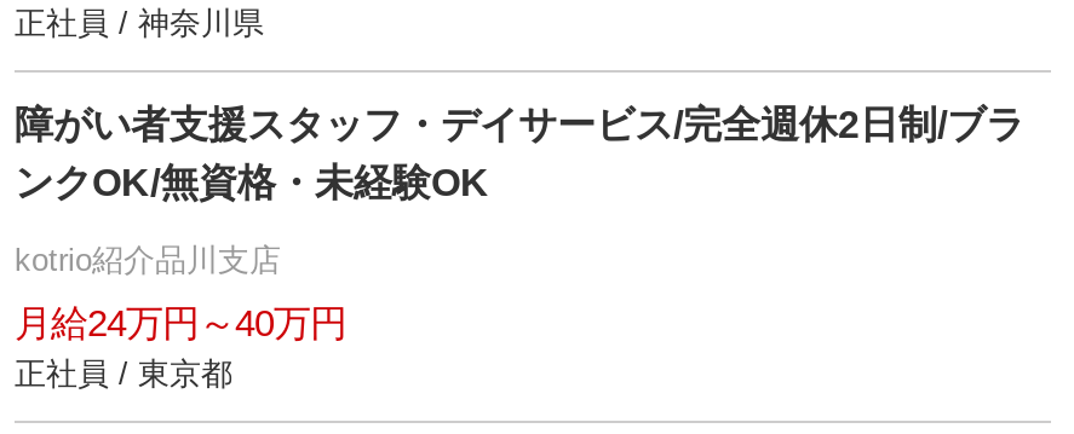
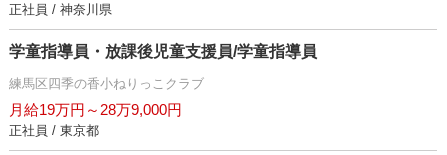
- 障がい者支援スタッフ・デイサービス/完全週休2日制/ブラ
- ンクOK/無資格・未経験OK
+ 学童指導員・放課後児童支援員/学童指導員

- kotrio紹介品川支店
+ 練馬区四季の香小ねりっこクラブ

- 月給24万円～40万円
+ 月給19万円～28万9,000円
